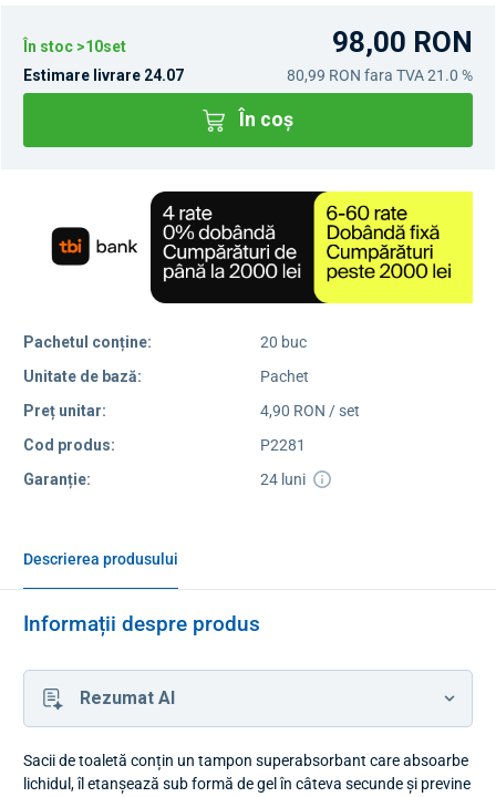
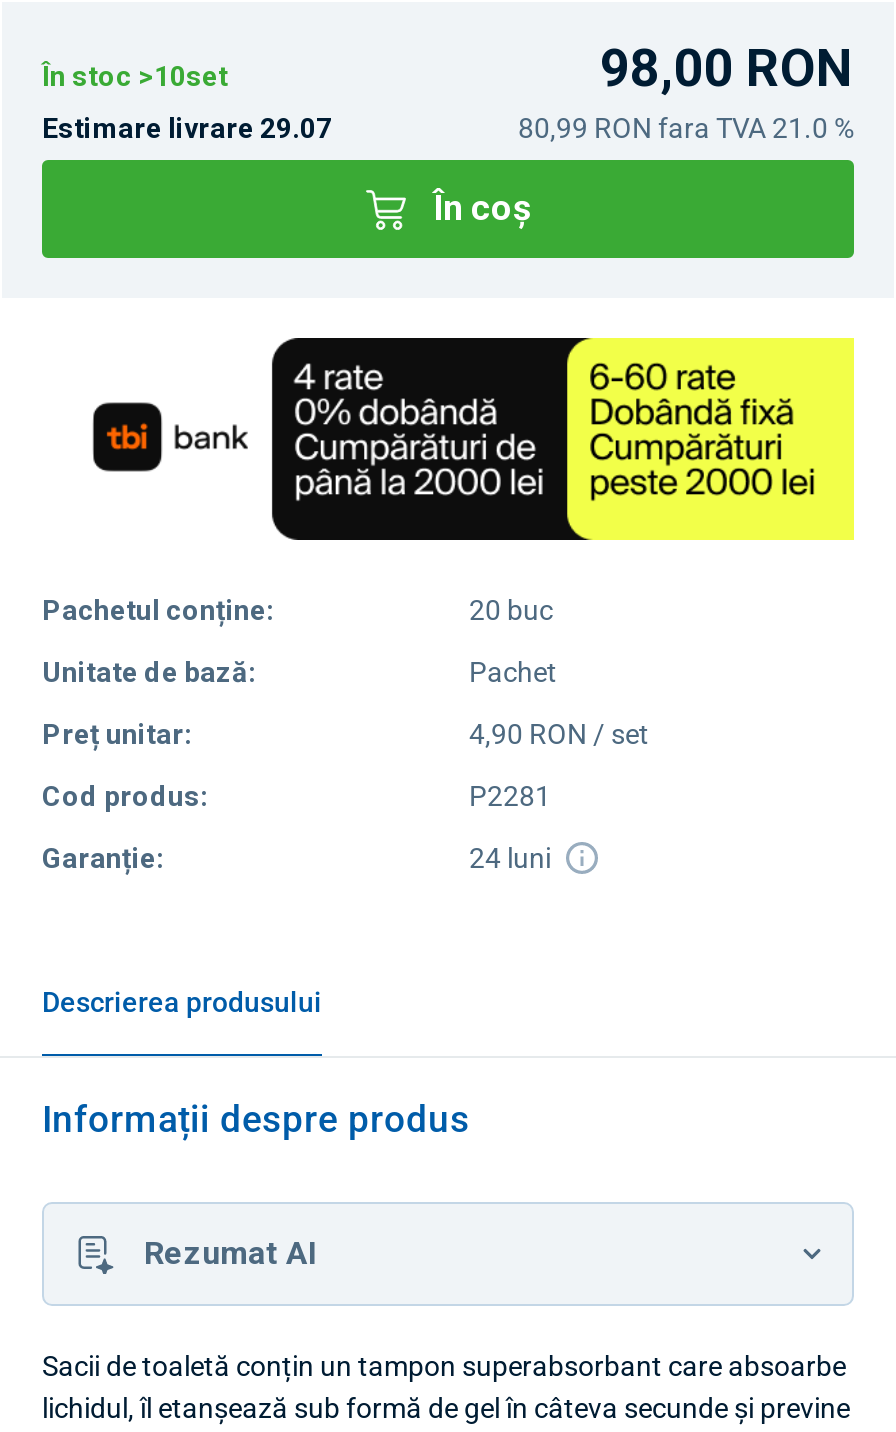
- Estimare livrare 24.07
+ Estimare livrare 29.07
